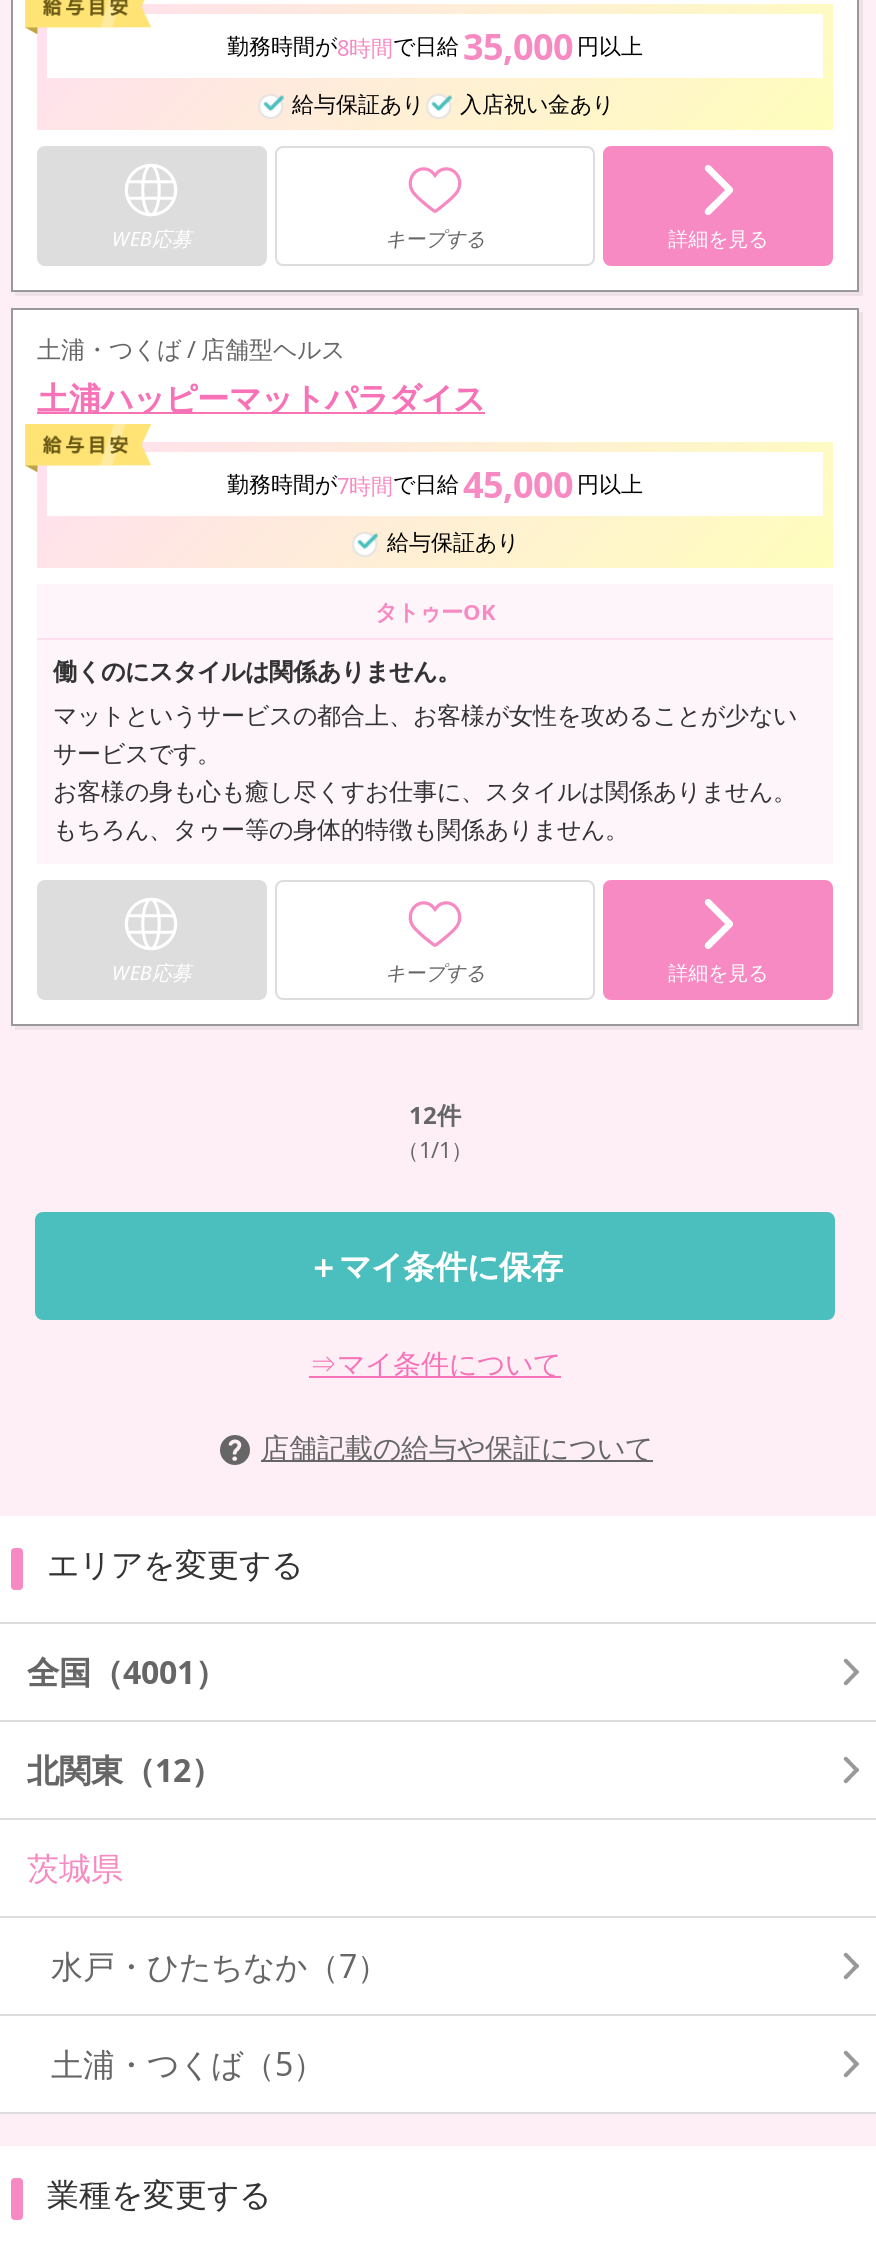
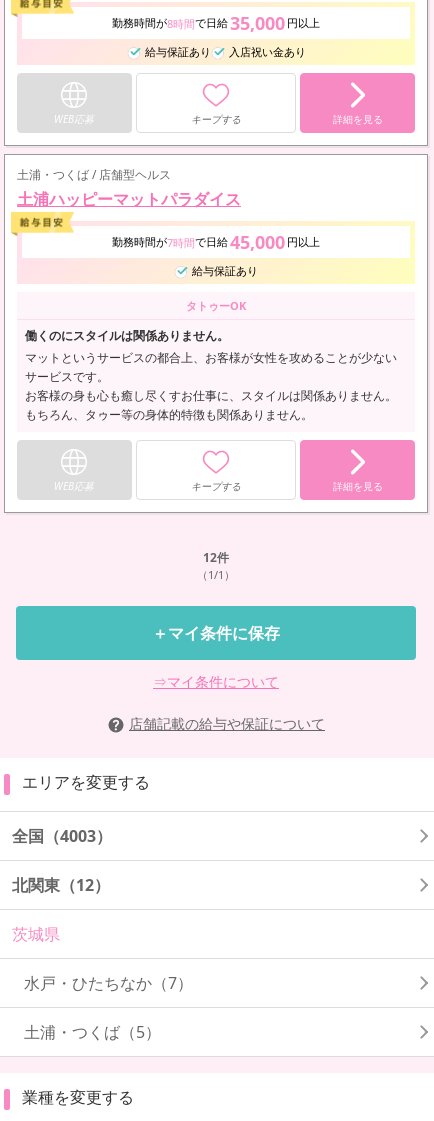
- 全国（4001）
+ 全国（4003）
